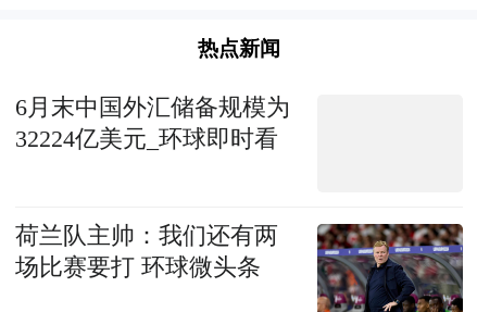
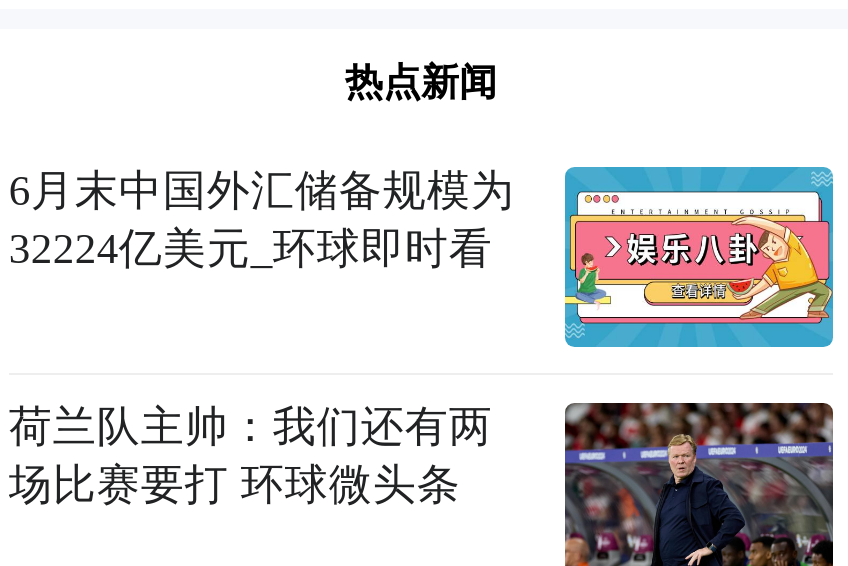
+ [image]
